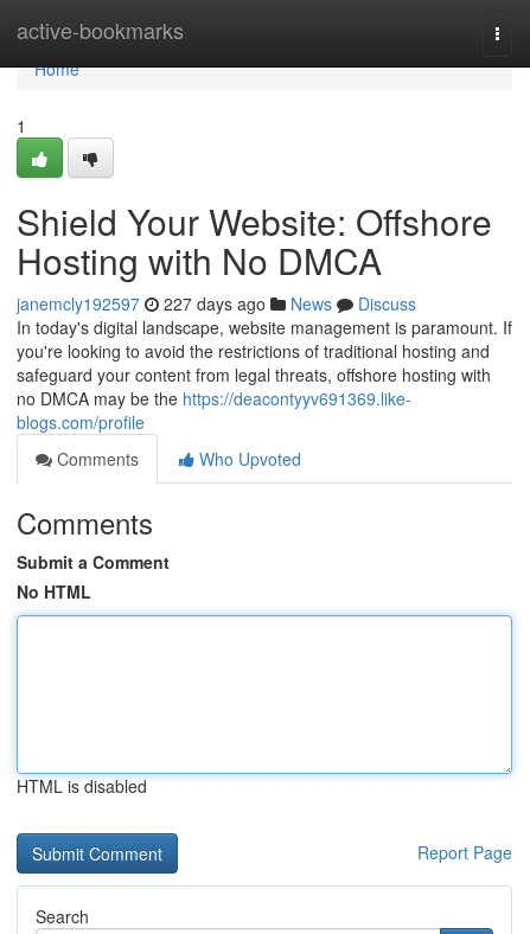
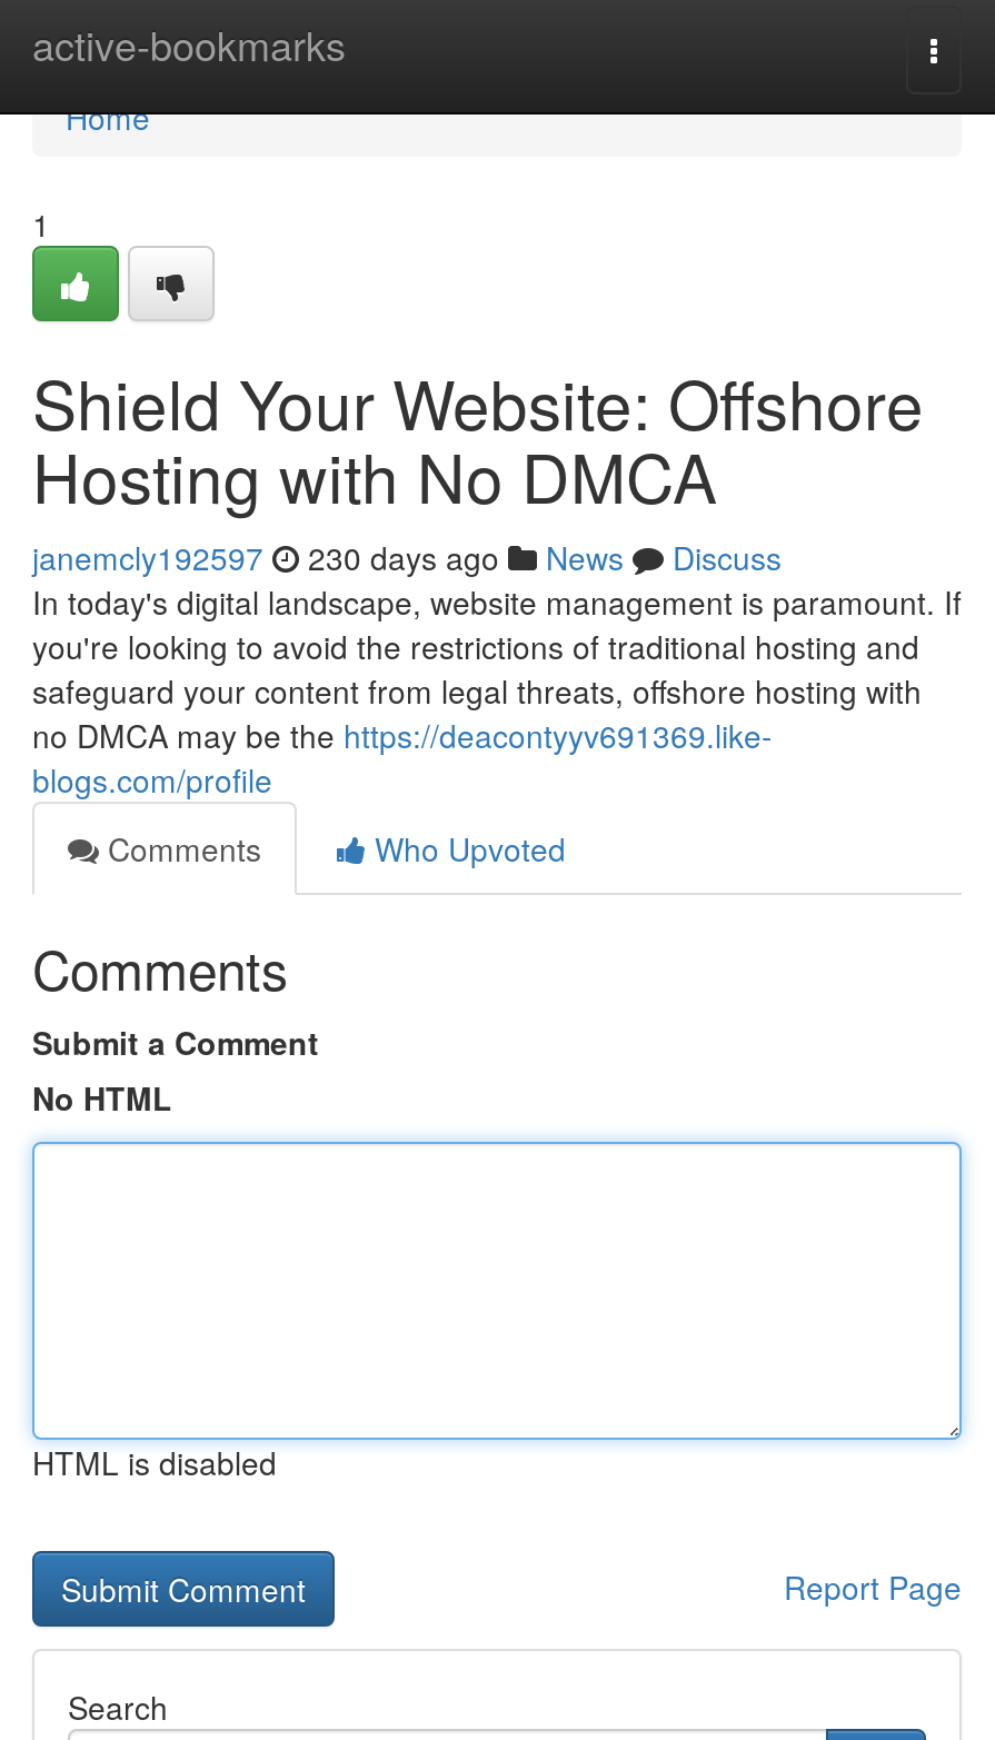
- janemcly192597 227 days ago News Discuss
+ janemcly192597 230 days ago News Discuss
